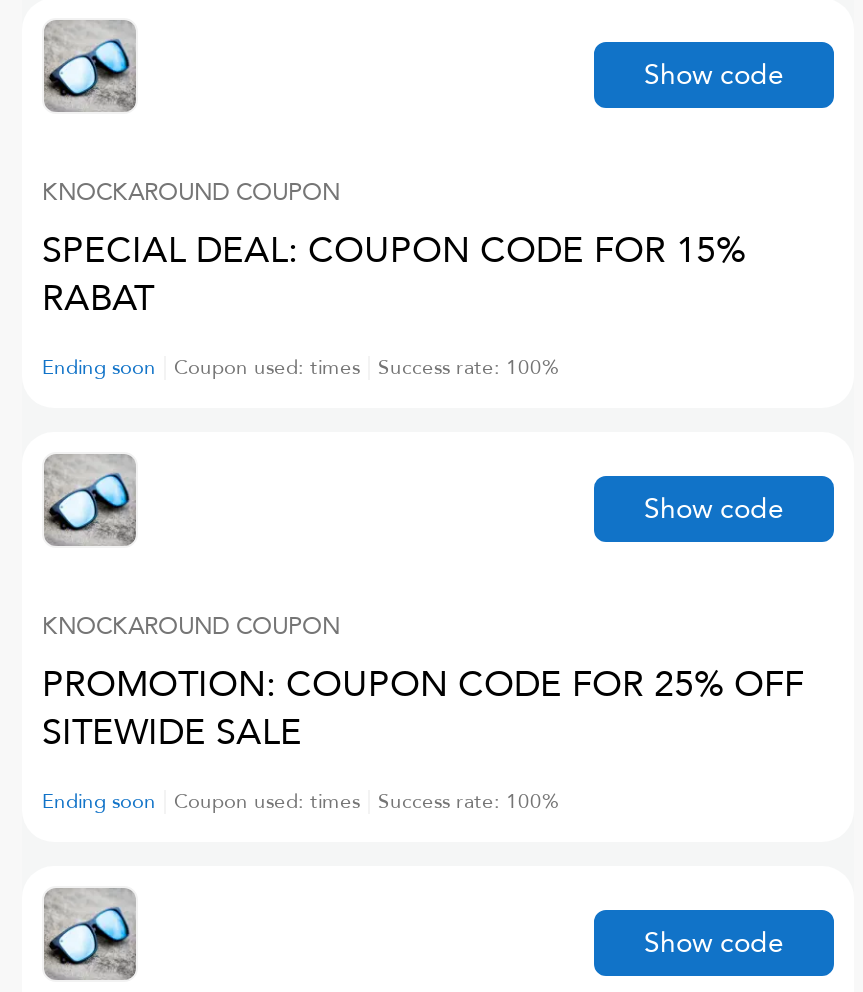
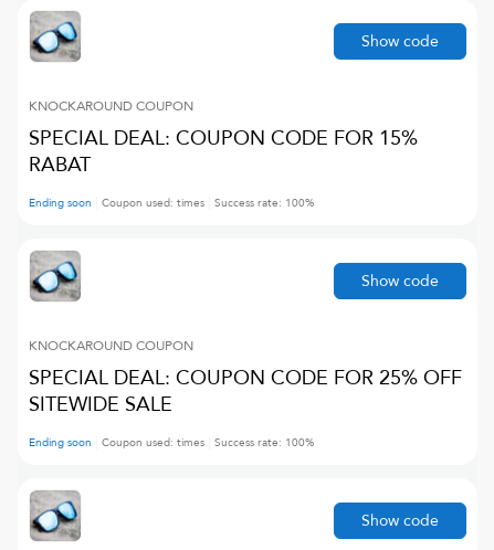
- PROMOTION: COUPON CODE FOR 25% OFF
+ SPECIAL DEAL: COUPON CODE FOR 25% OFF
